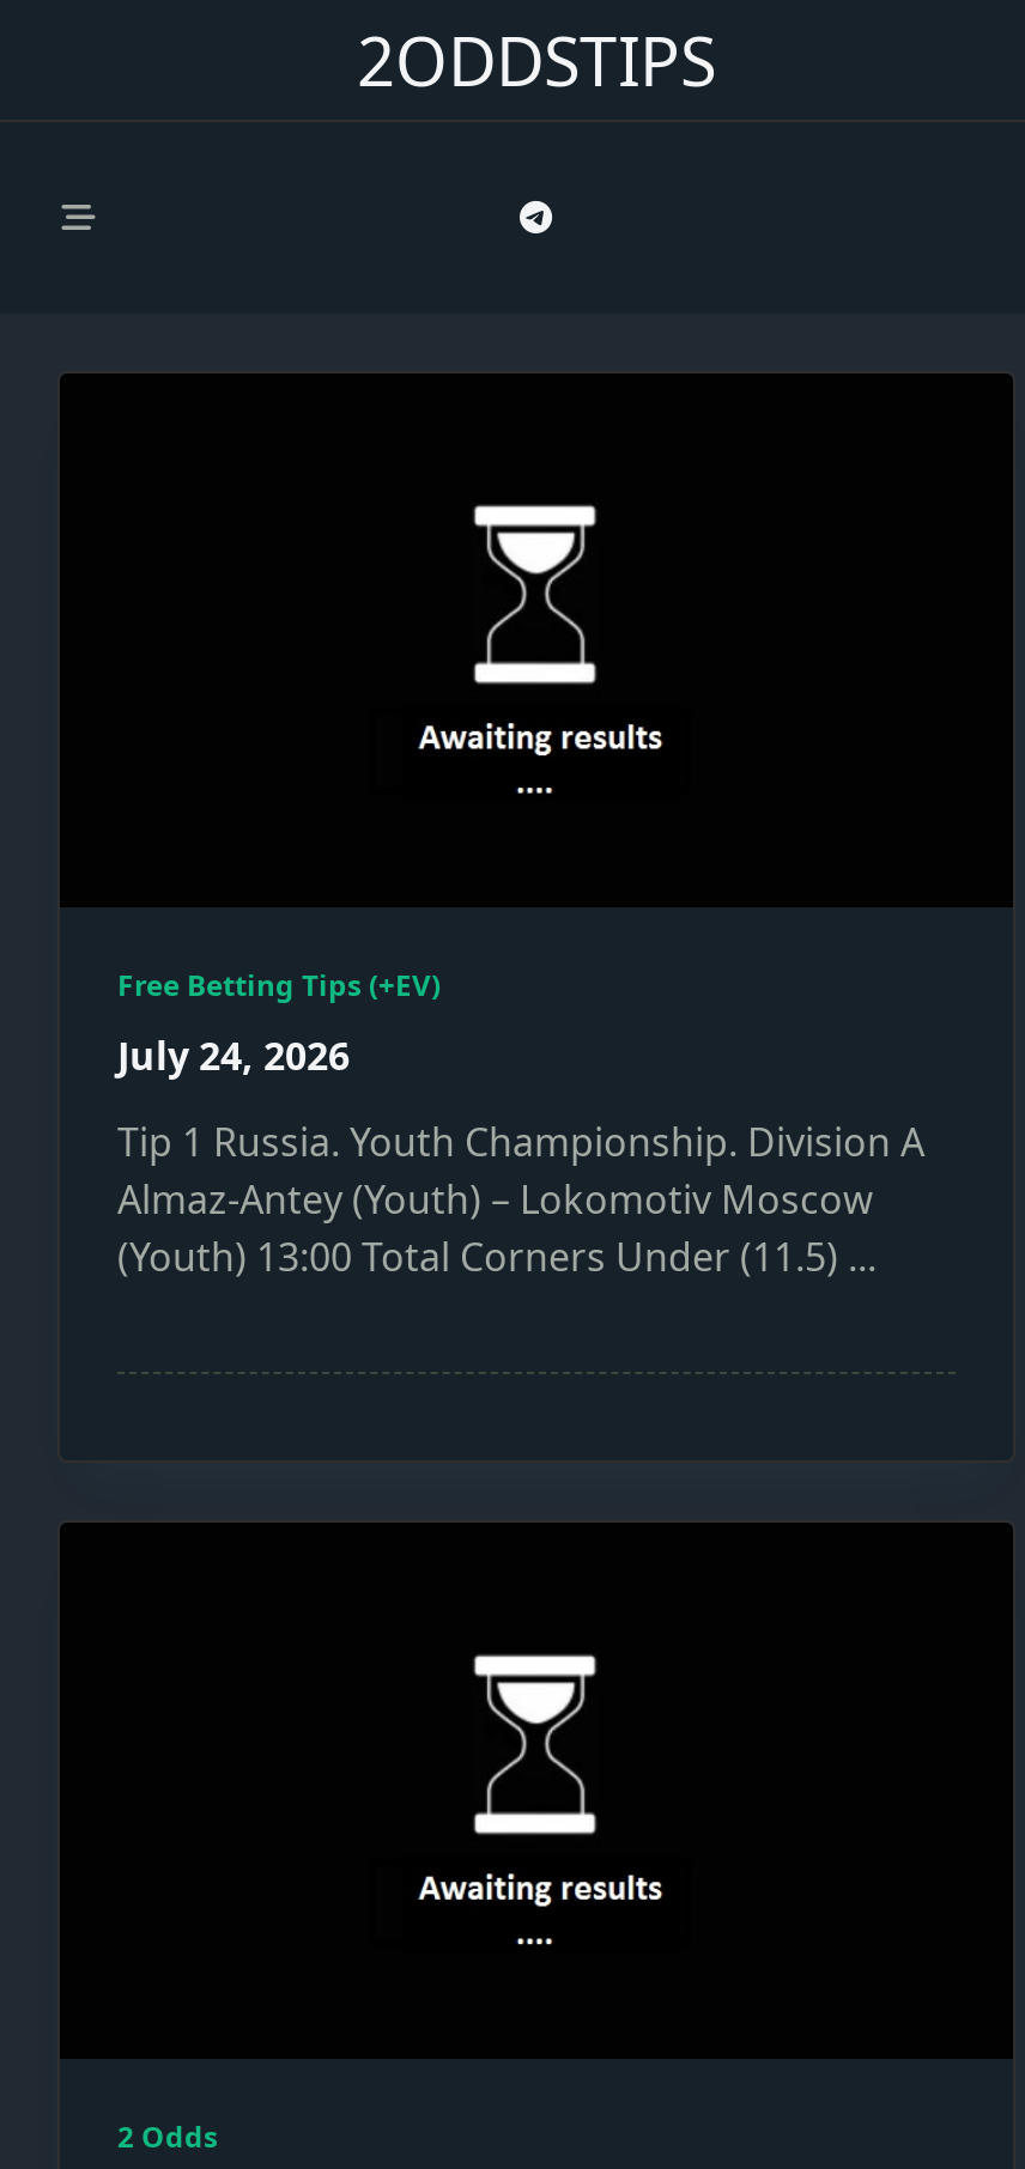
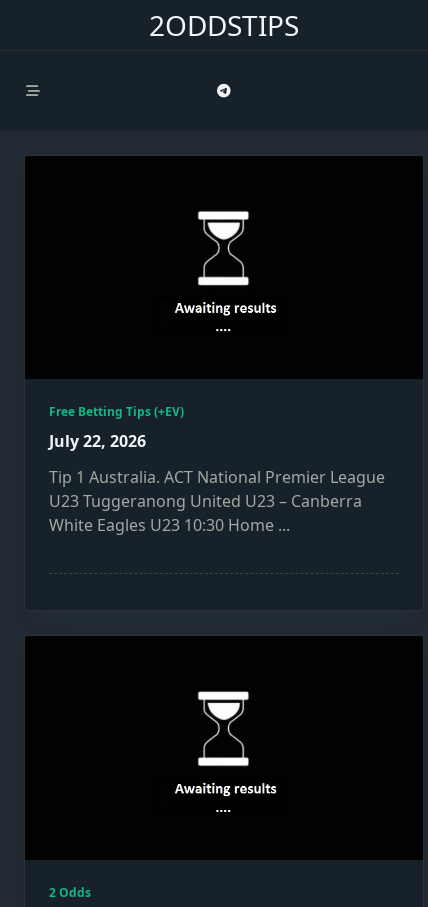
- July 24, 2026
+ July 22, 2026

- Tip 1 Russia. Youth Championship. Division A
- Almaz-Antey (Youth) – Lokomotiv Moscow
- (Youth) 13:00 Total Corners Under (11.5) ...
+ Tip 1 Australia. ACT National Premier League
+ U23 Tuggeranong United U23 – Canberra
+ White Eagles U23 10:30 Home ...
